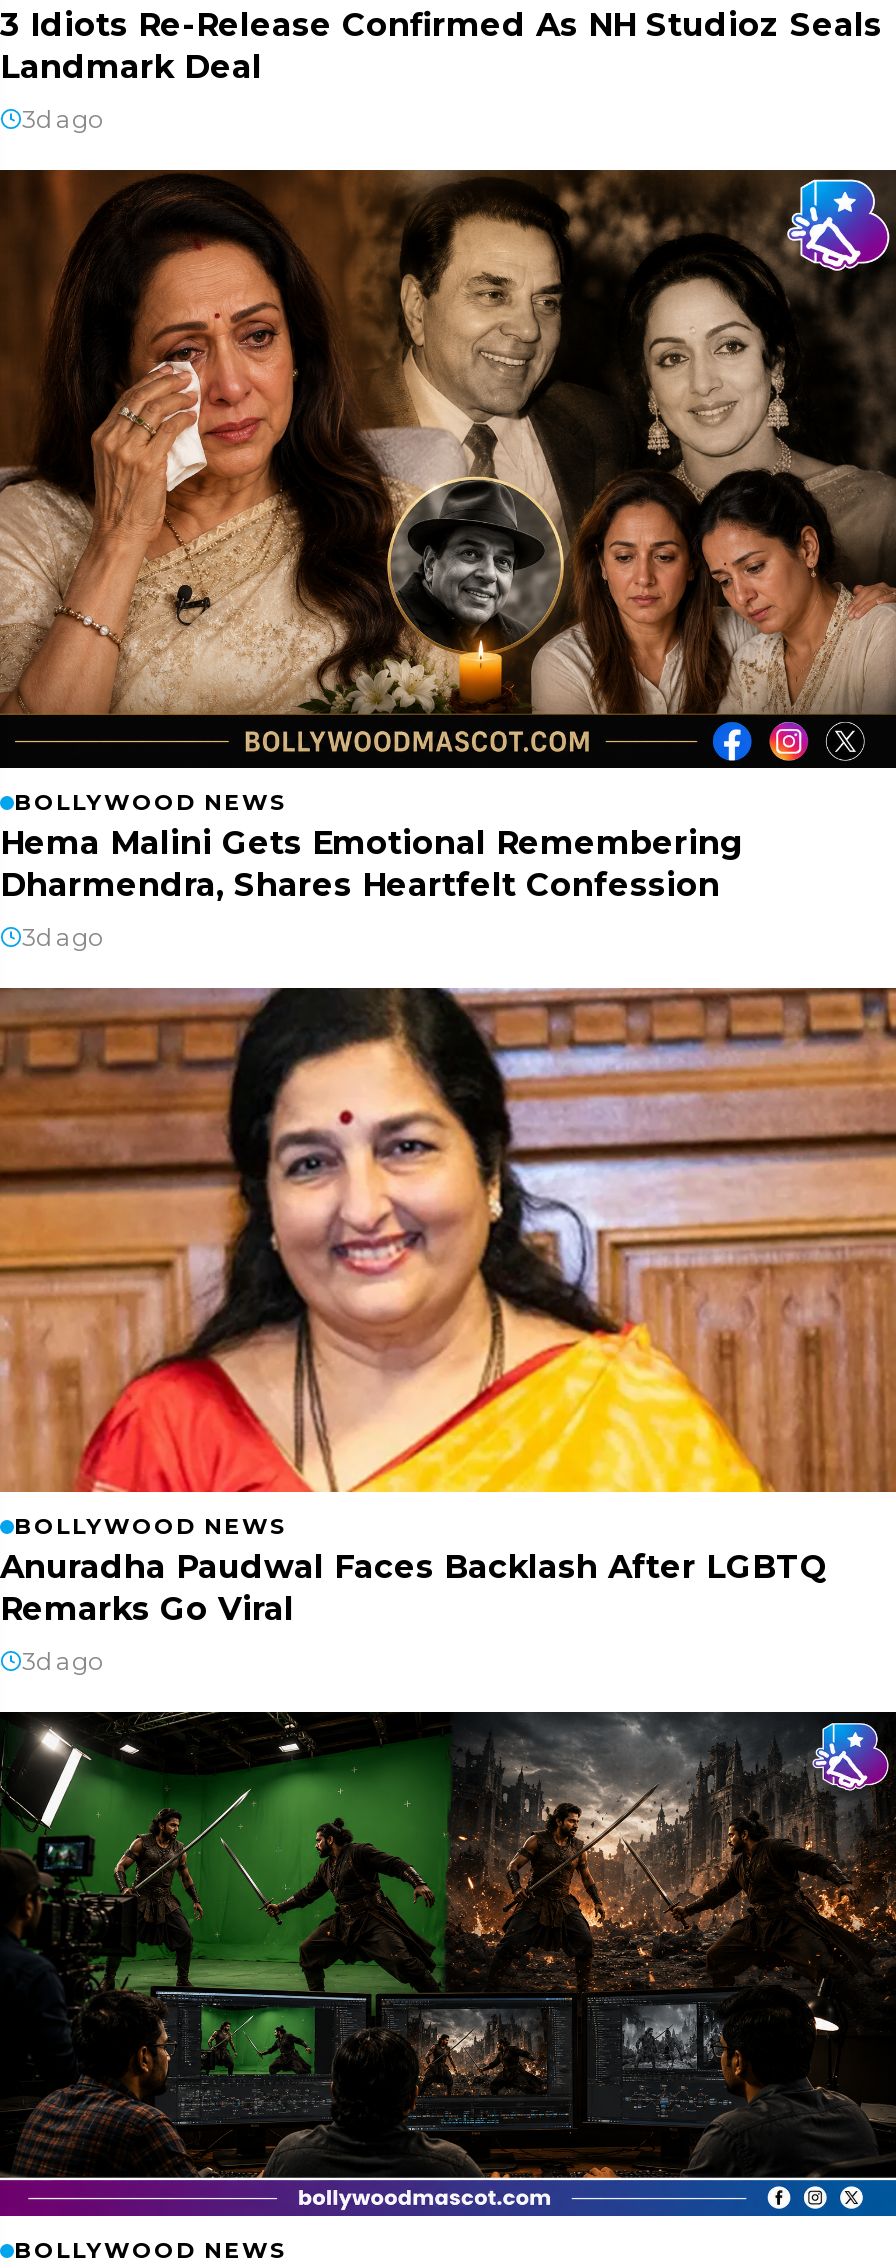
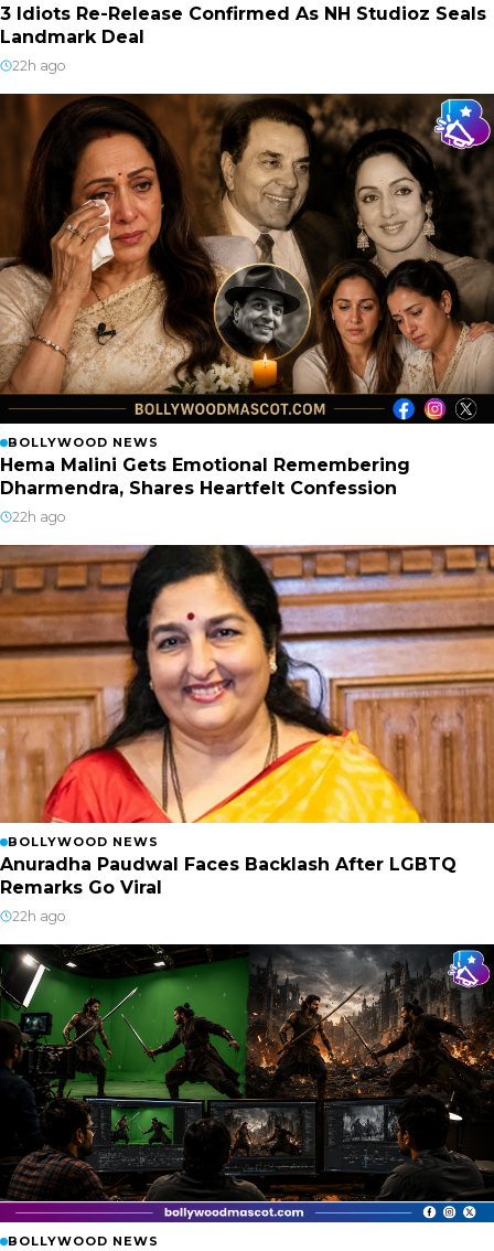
- 3d ago
+ 22h ago

- 3d ago
+ 22h ago

- 3d ago
+ 22h ago
